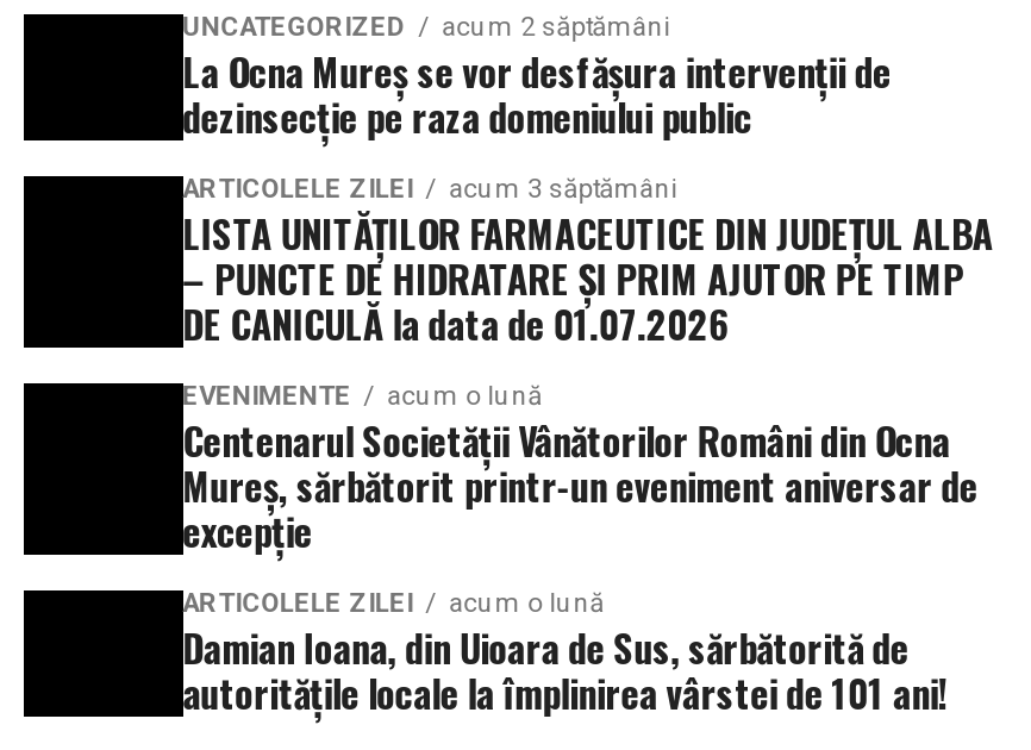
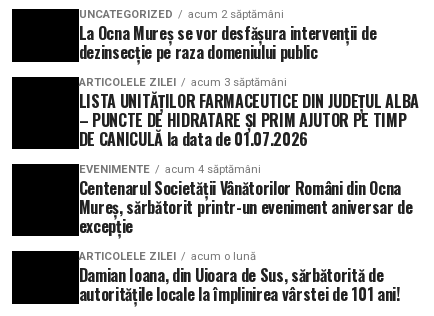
- acum o lună
+ acum 4 săptămâni
